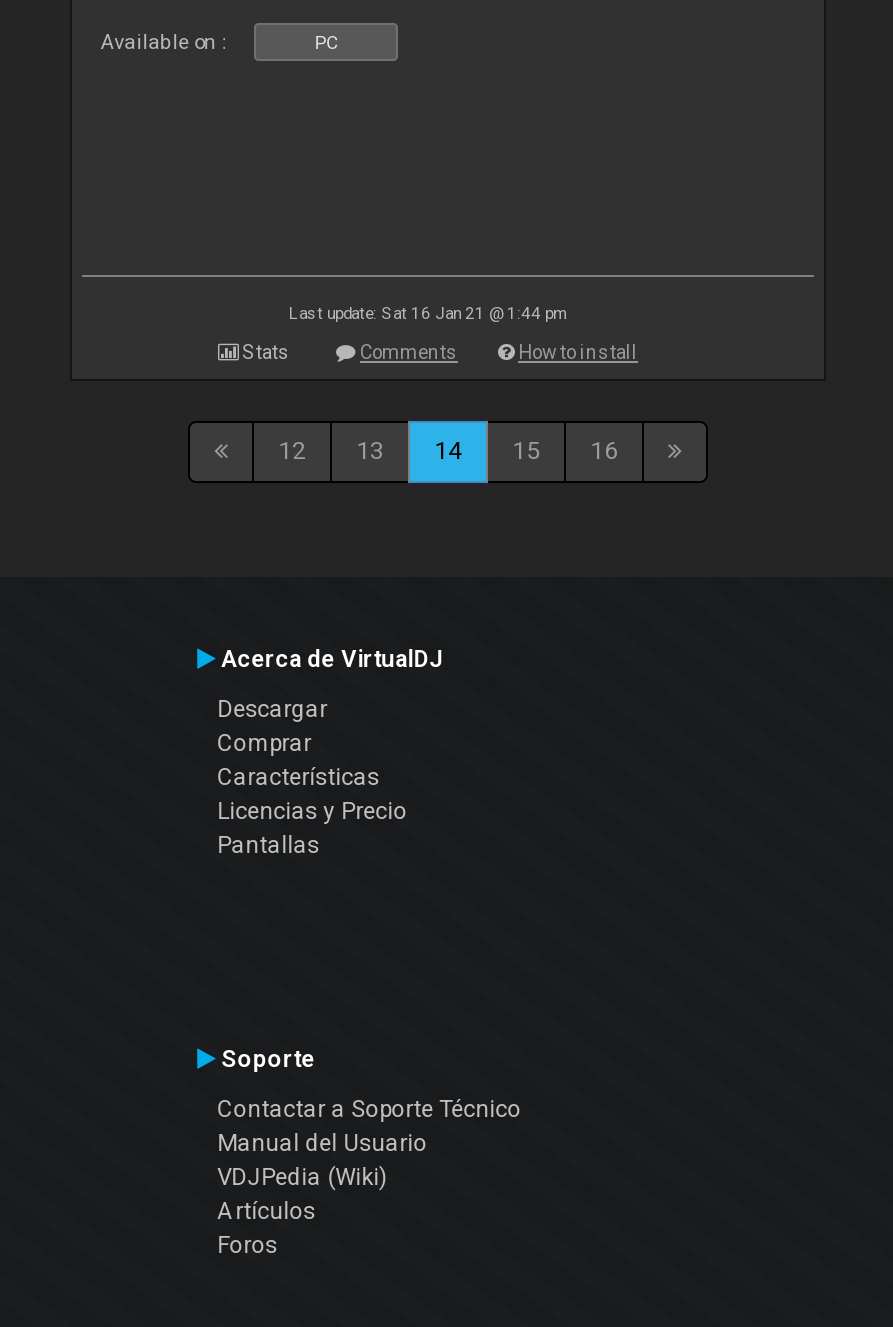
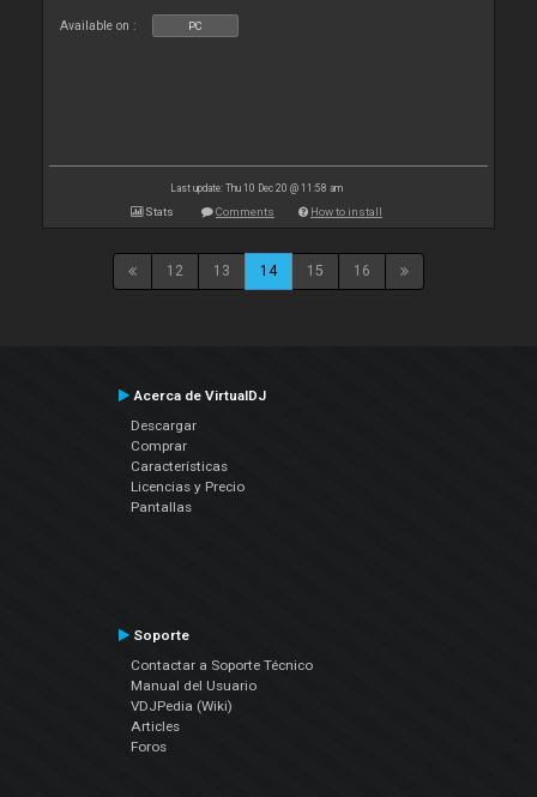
- Last update: Sat 16 Jan 21 @ 1:44 pm
+ Last update: Thu 10 Dec 20 @ 11:58 am

- Artículos
+ Articles
